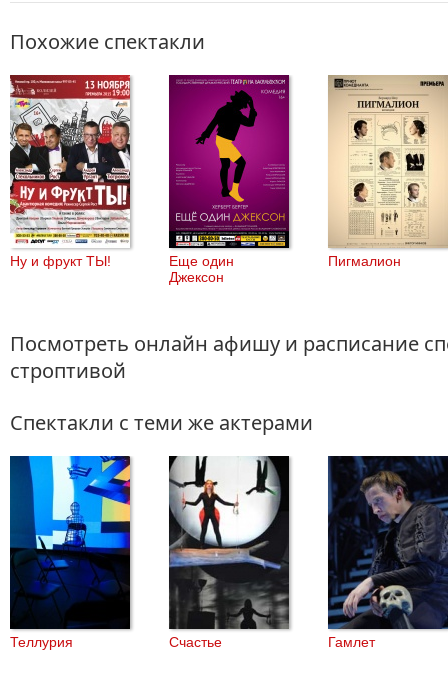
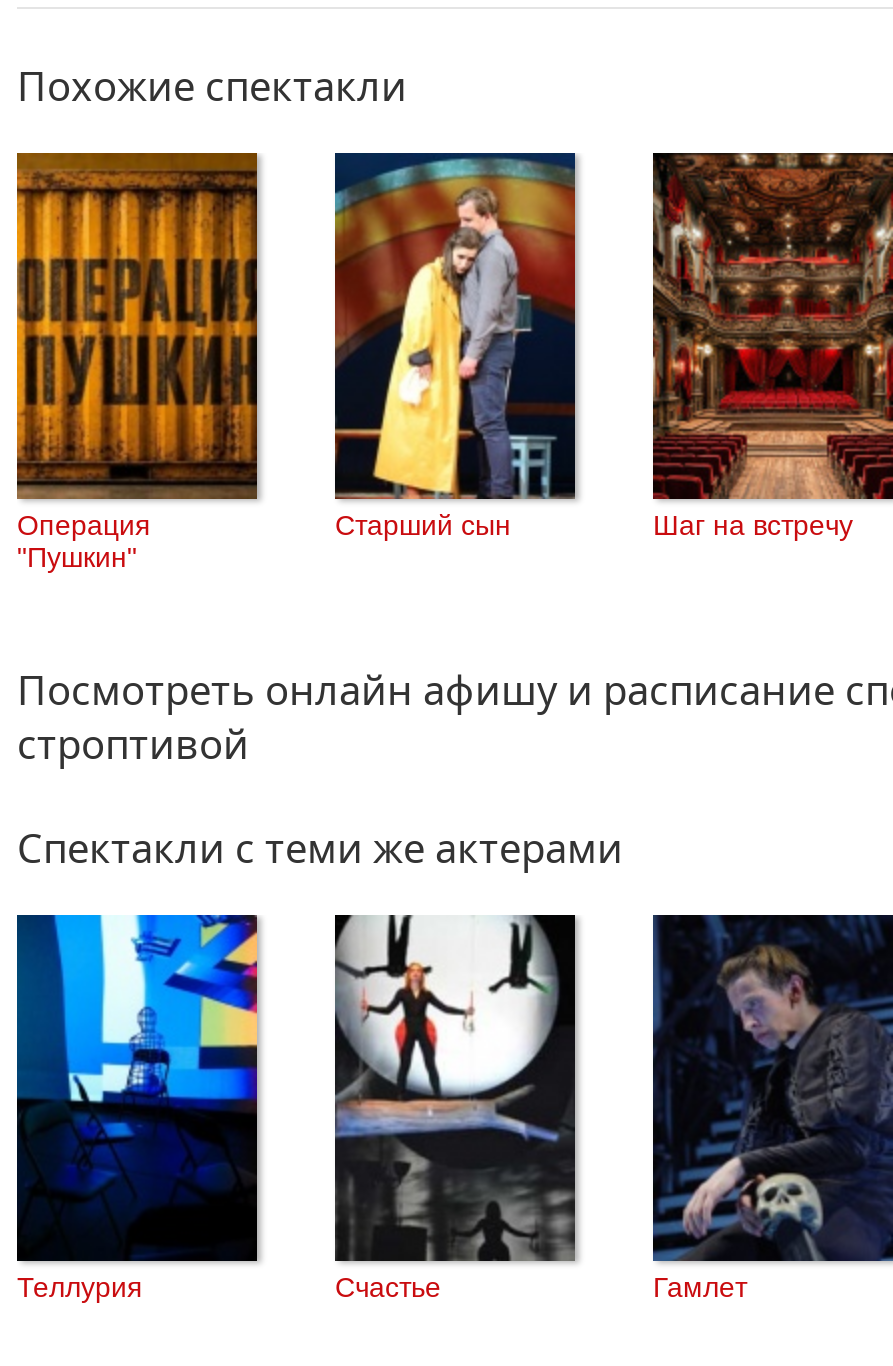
- [image]
- Ну и фрукт ТЫ!
- Еще один
- Джексон
+ [image]
+ Операция
+ "Пушкин"

- [image]
+ [image]

- [image]
- Пигмалион
+ [image]
+ Старший сын
+ Шаг на встречу
